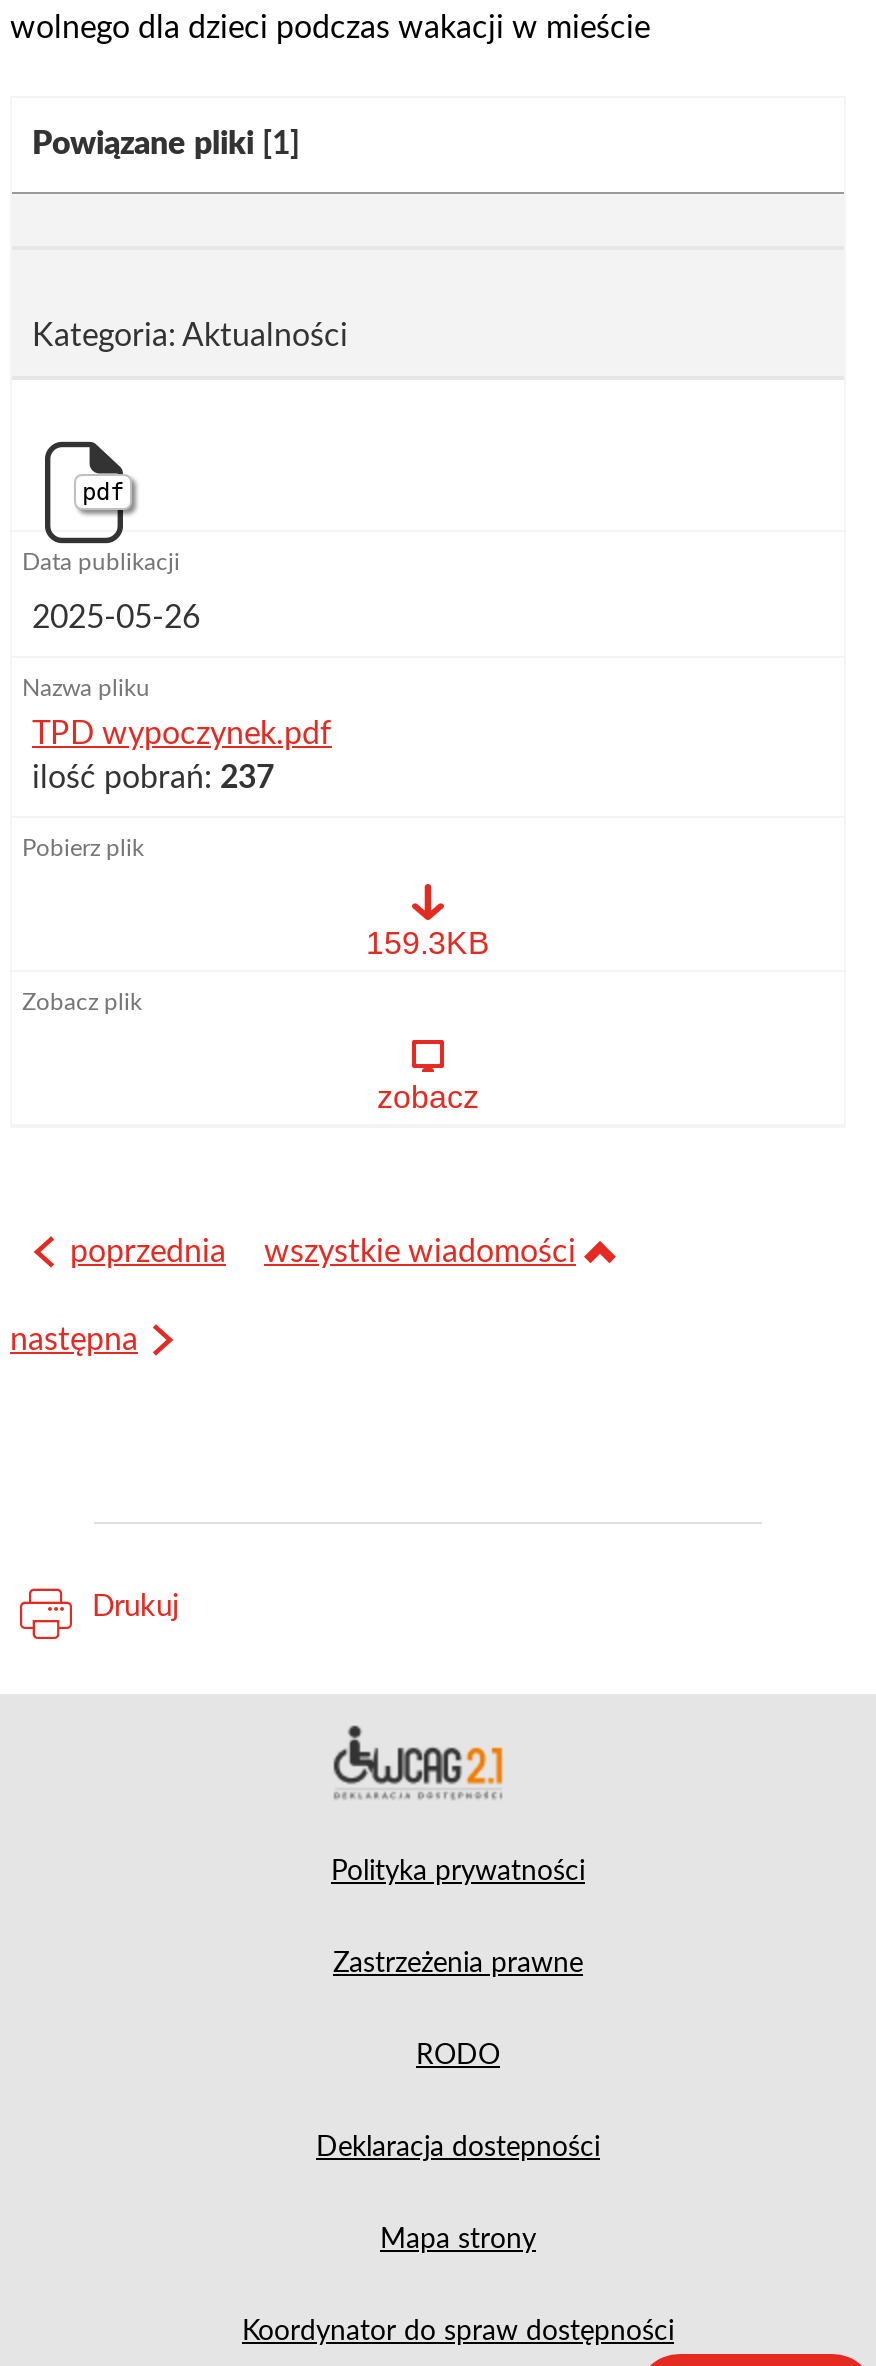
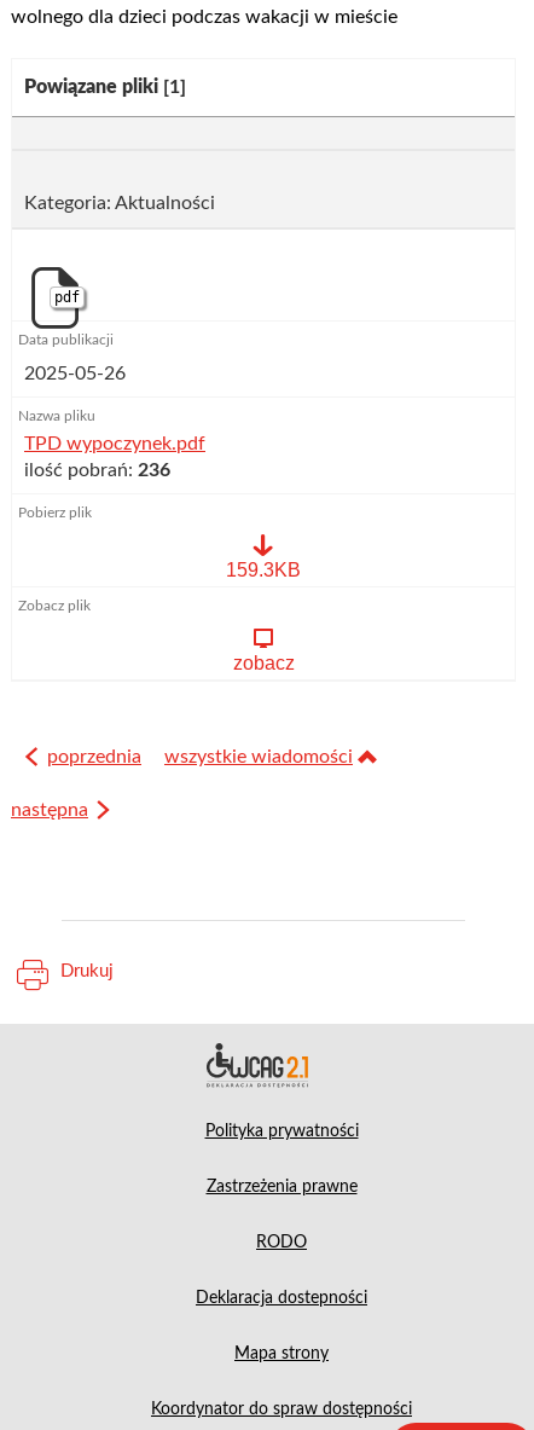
- ilość pobrań: 237
+ ilość pobrań: 236
